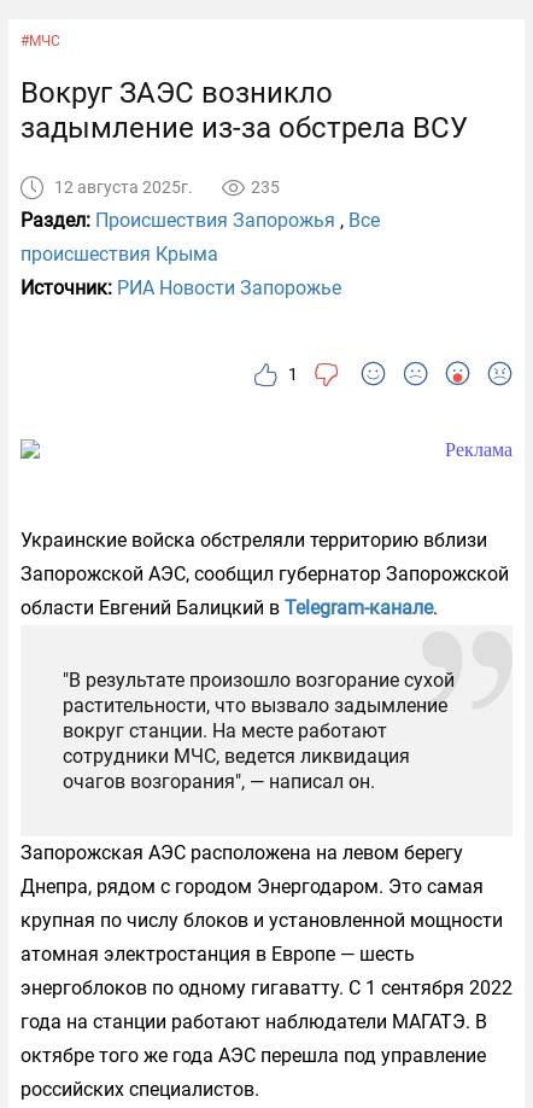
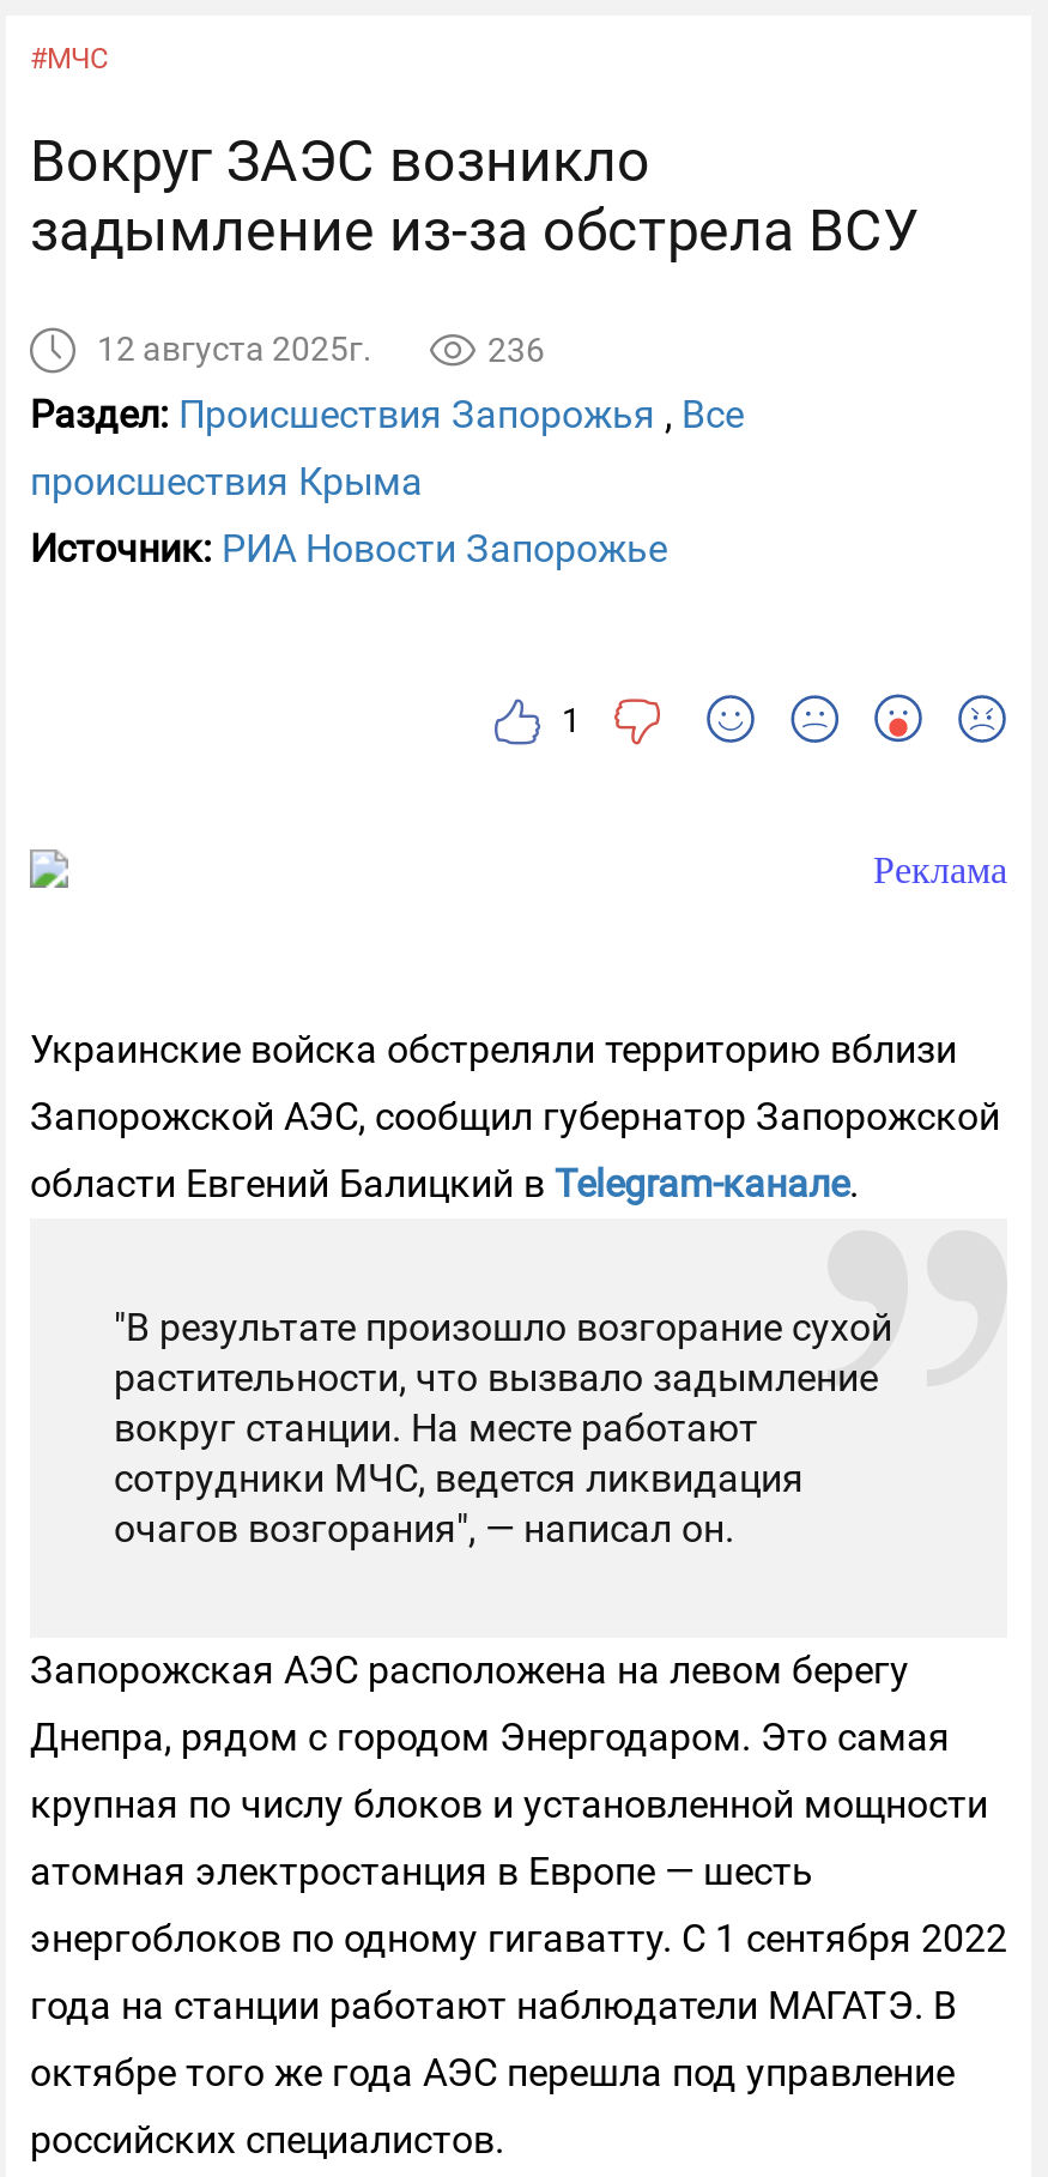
- 235
+ 236
